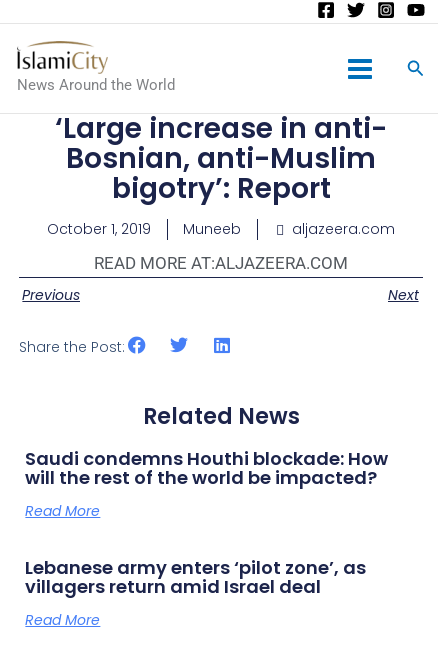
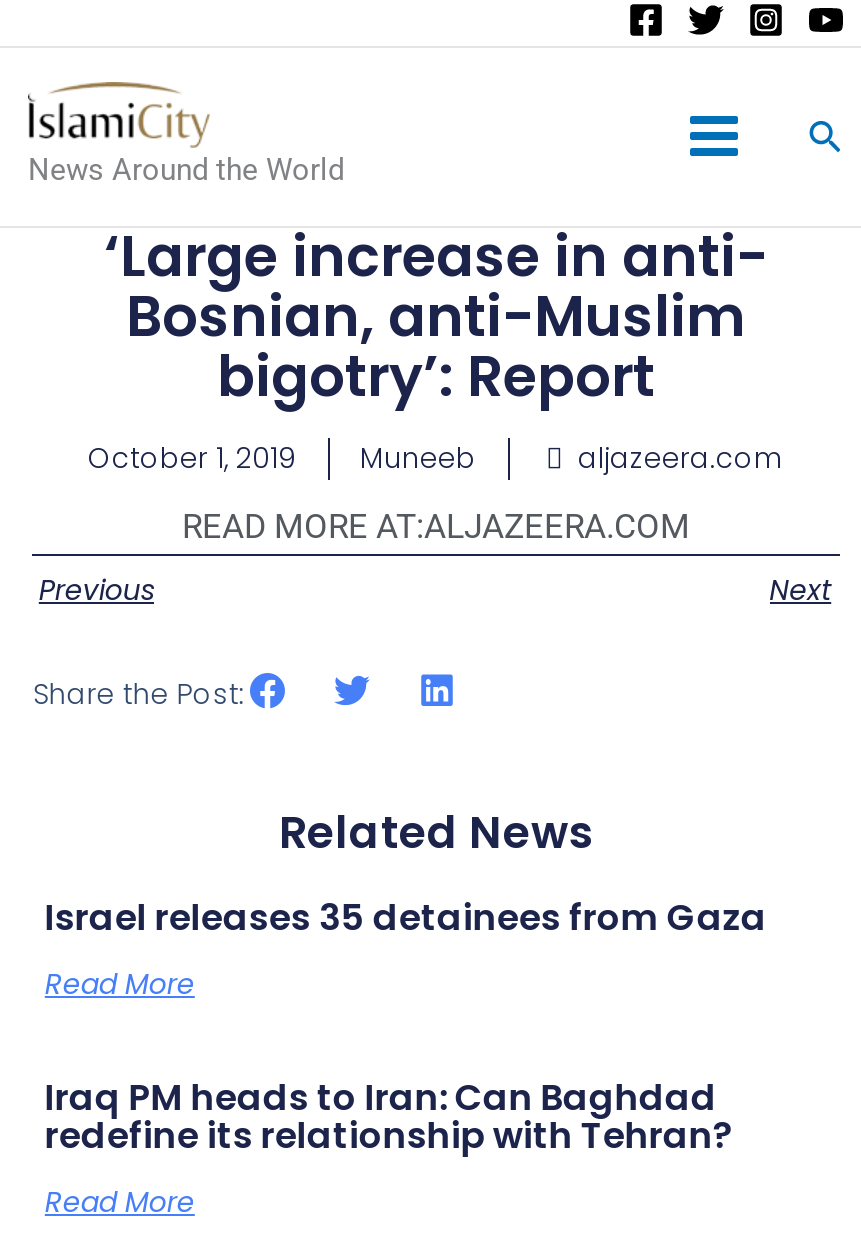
- Saudi condemns Houthi blockade: How
- will the rest of the world be impacted?
+ Israel releases 35 detainees from Gaza

- Lebanese army enters ‘pilot zone’, as
- villagers return amid Israel deal
+ Iraq PM heads to Iran: Can Baghdad
+ redefine its relationship with Tehran?
